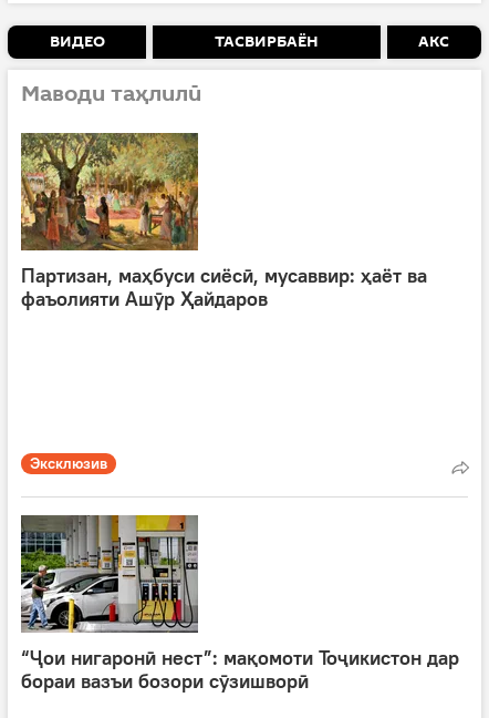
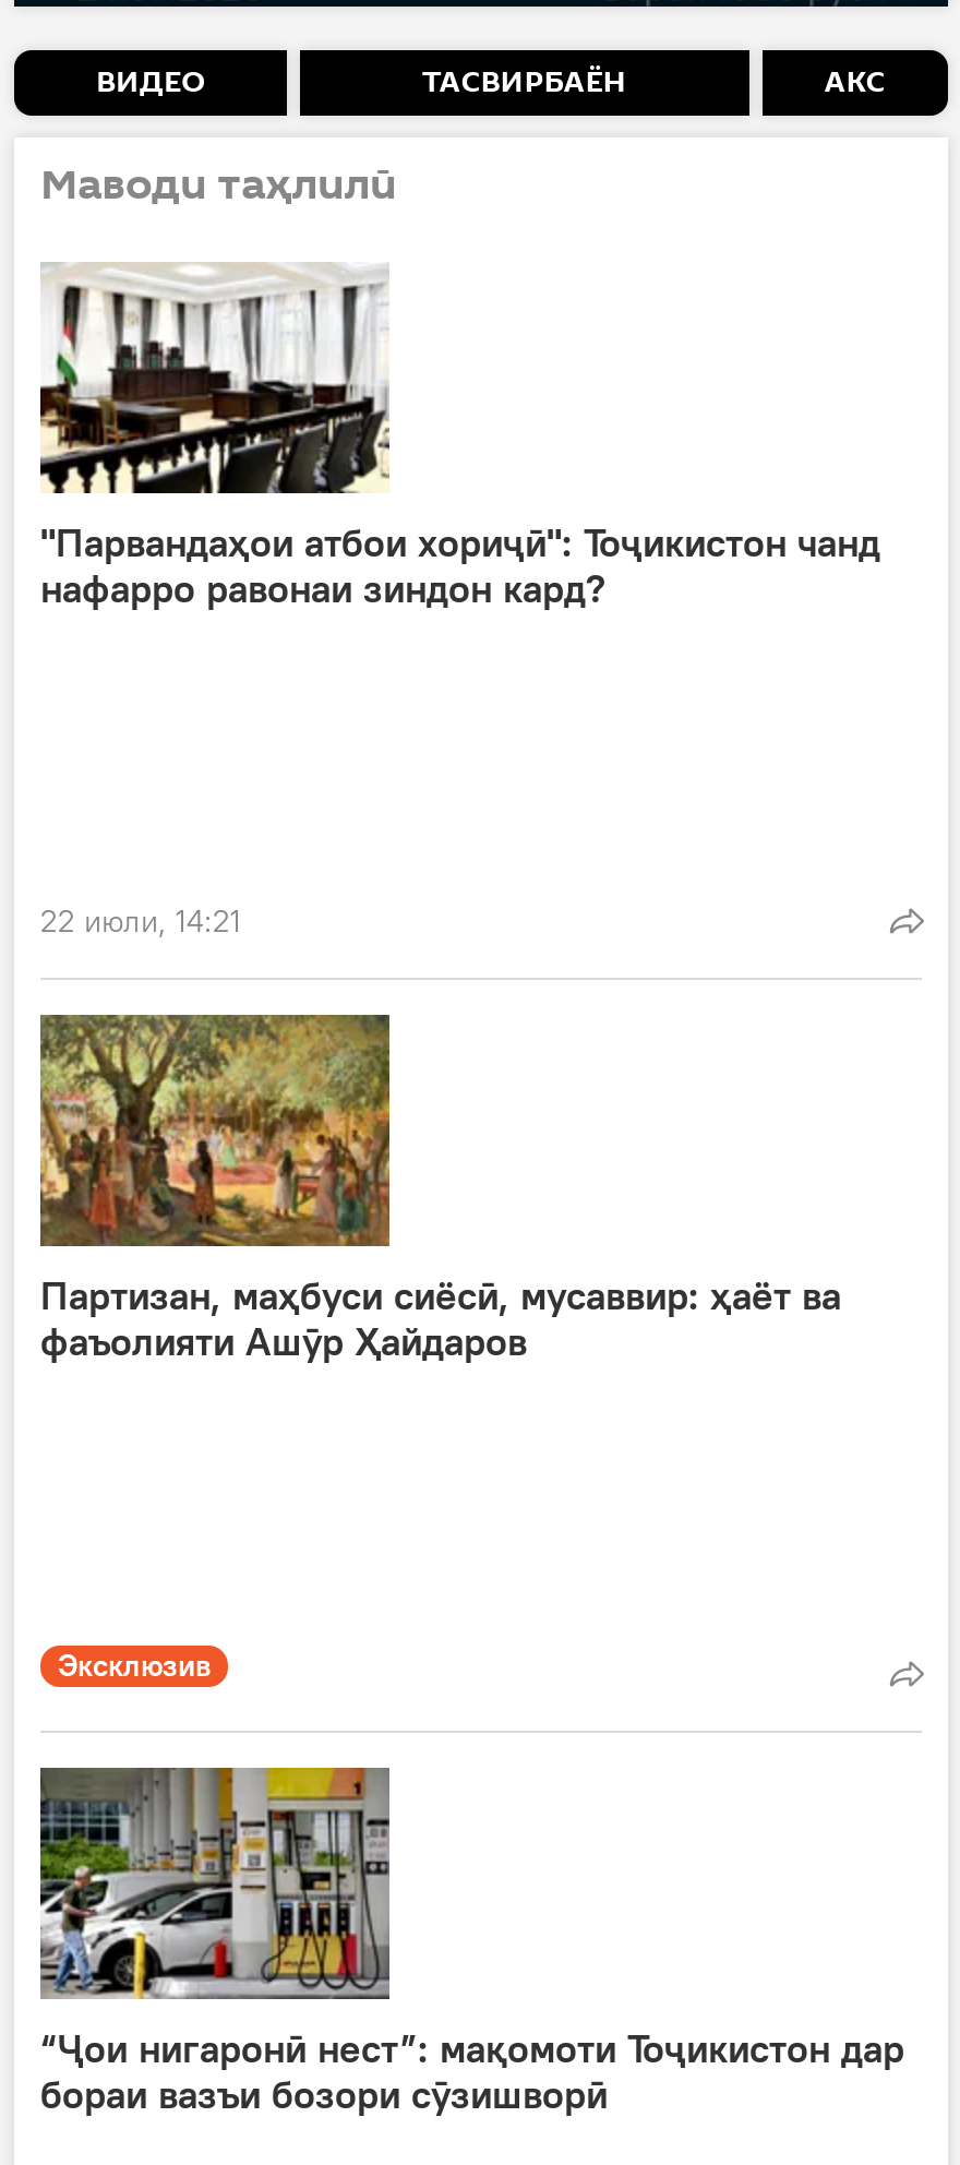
+ [image]
+ "Парвандаҳои атбои хориҷӣ": Тоҷикистон чанд
+ нафарро равонаи зиндон кард?

+ 22 июли, 14:21
